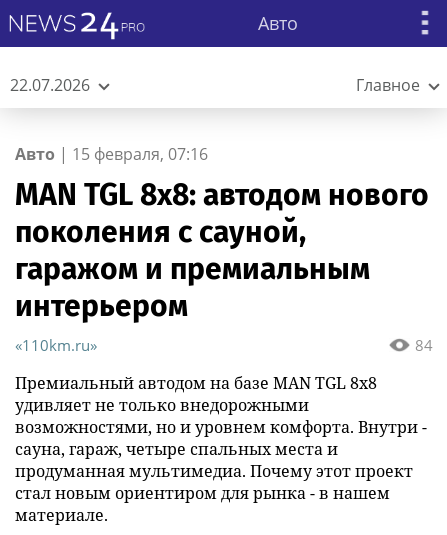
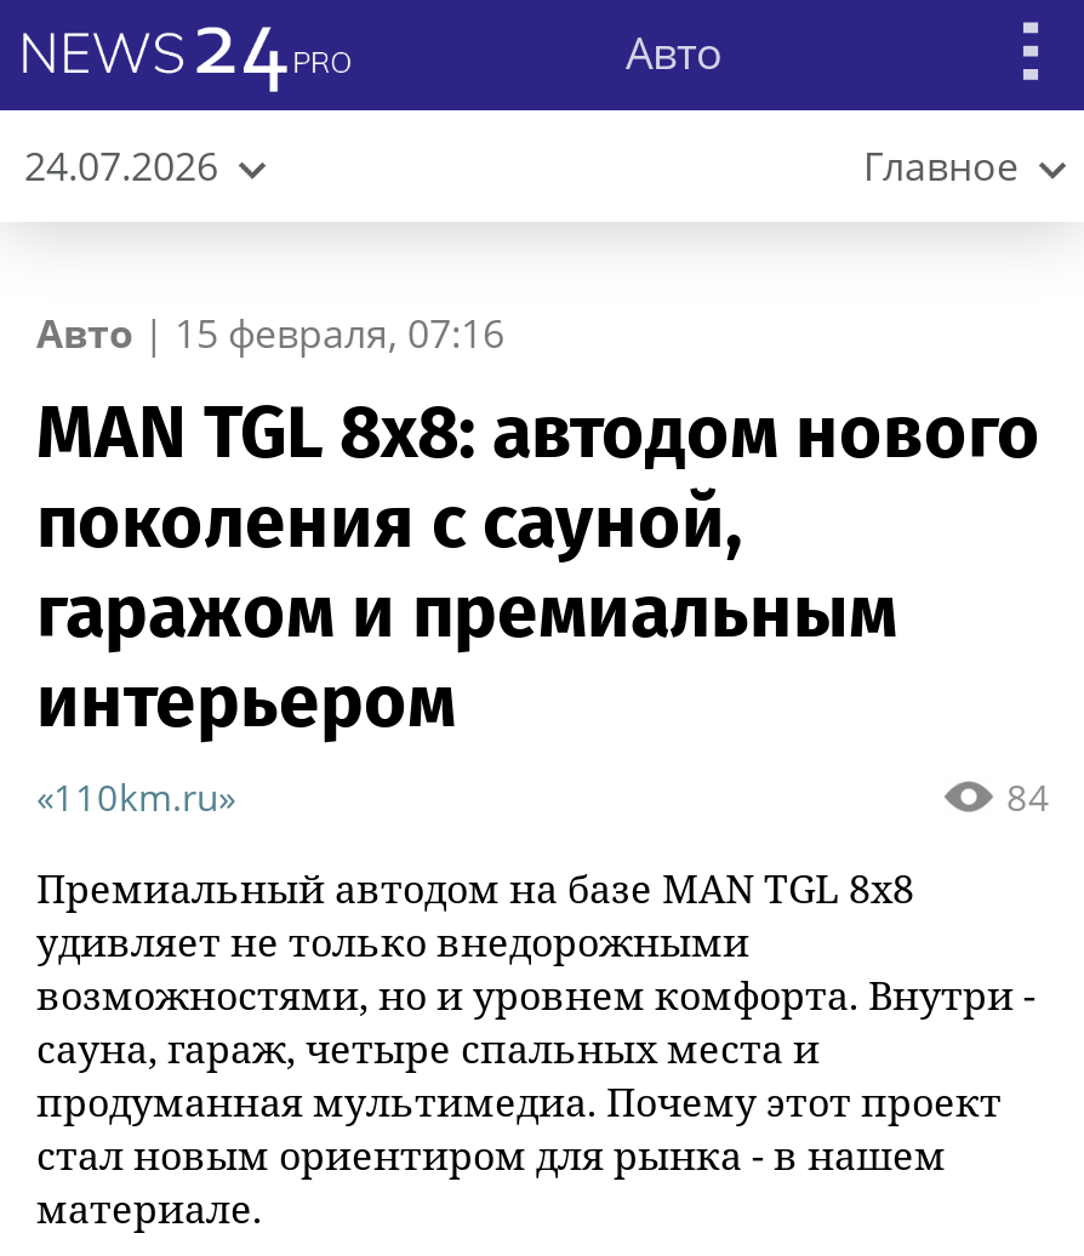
- 22.07.2026
+ 24.07.2026
